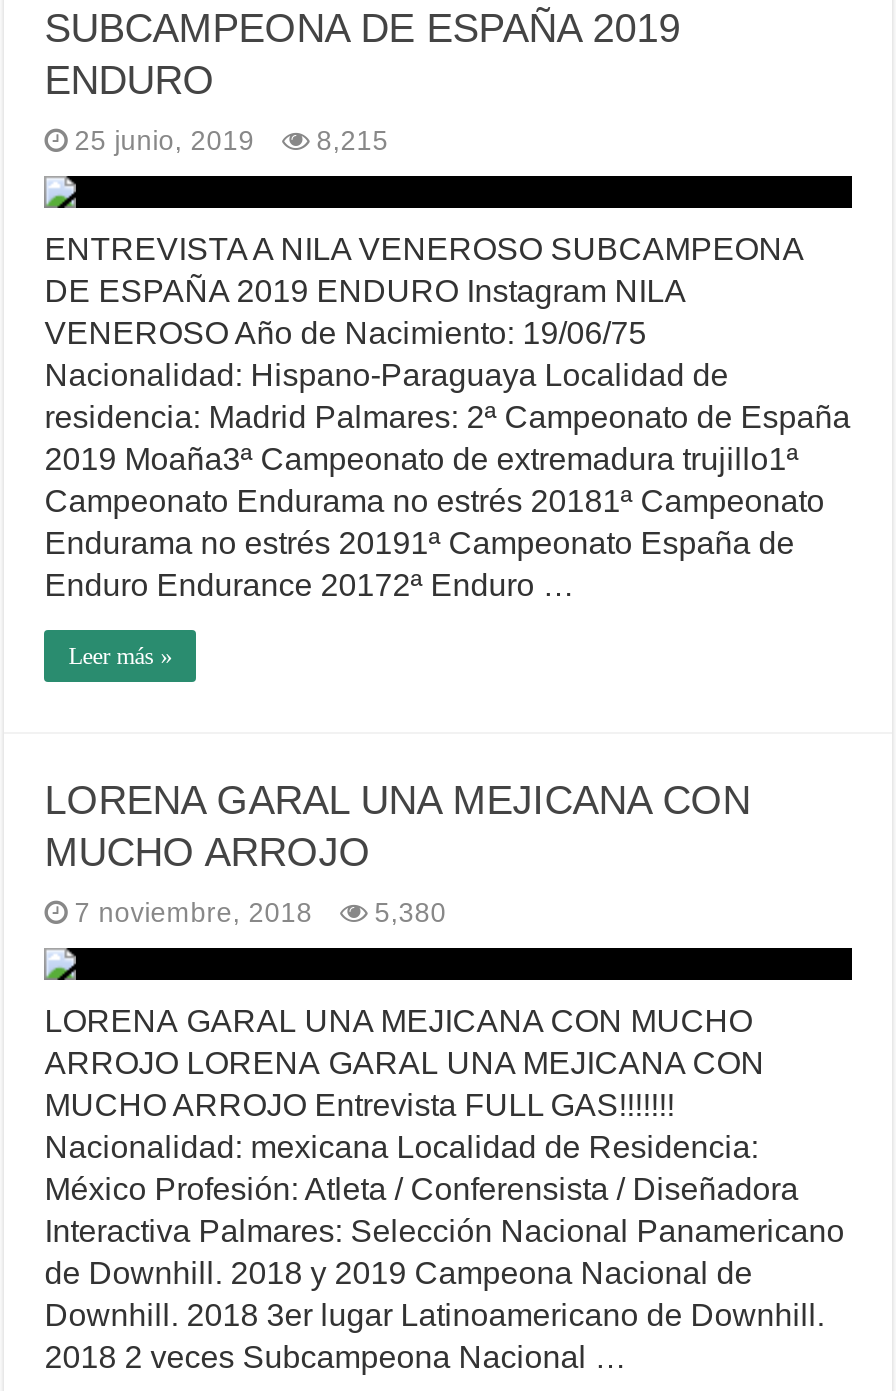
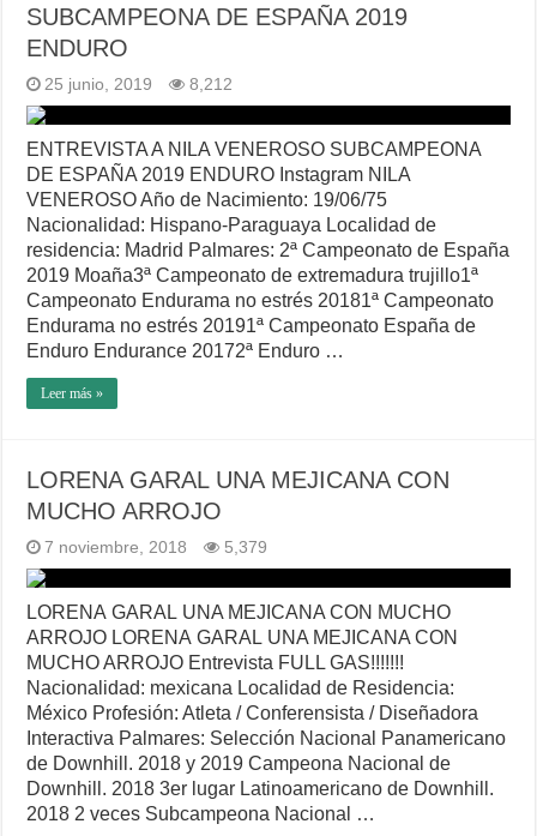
- 8,215
+ 8,212

- 5,380
+ 5,379
